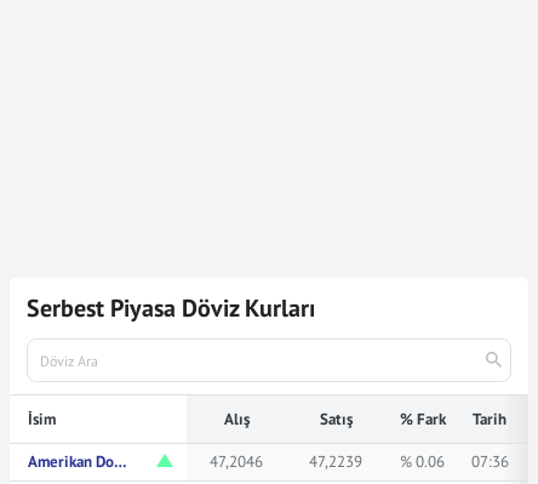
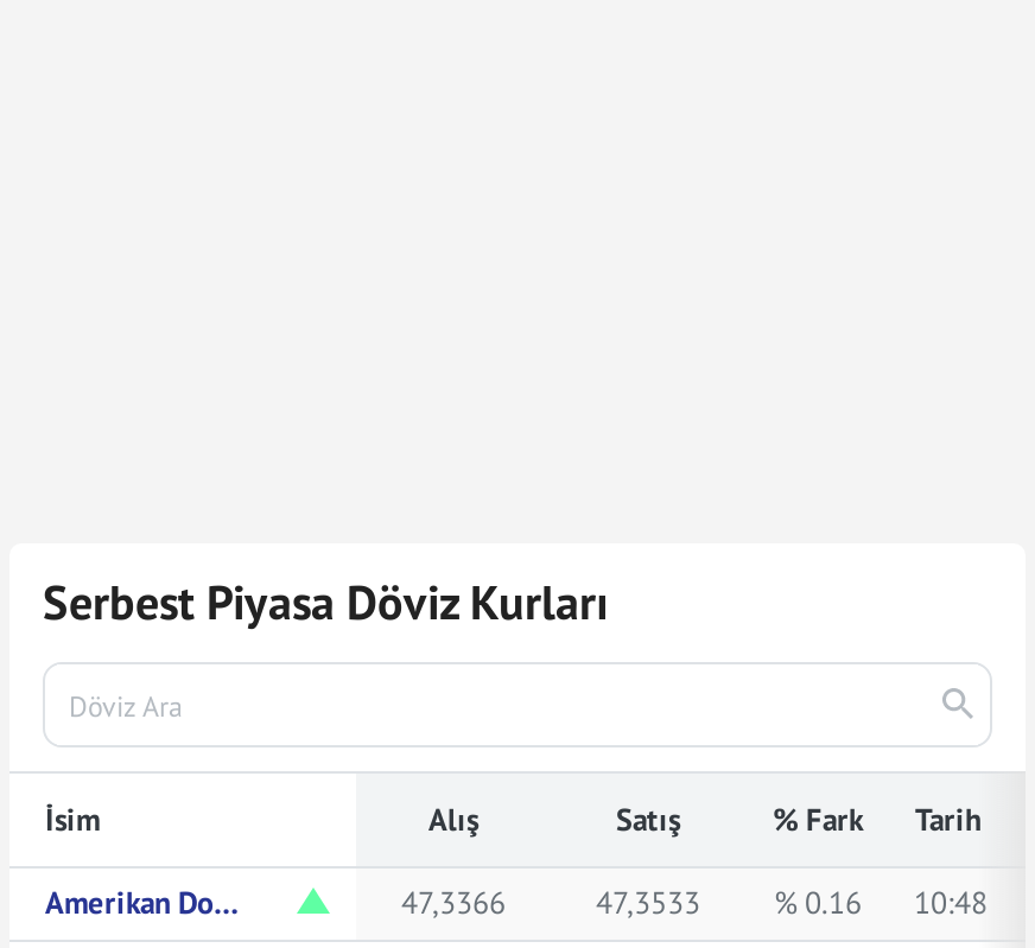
- 47,2046
+ 47,3366

- 47,2239
+ 47,3533

- % 0.06
+ % 0.16

- 07:36
+ 10:48
